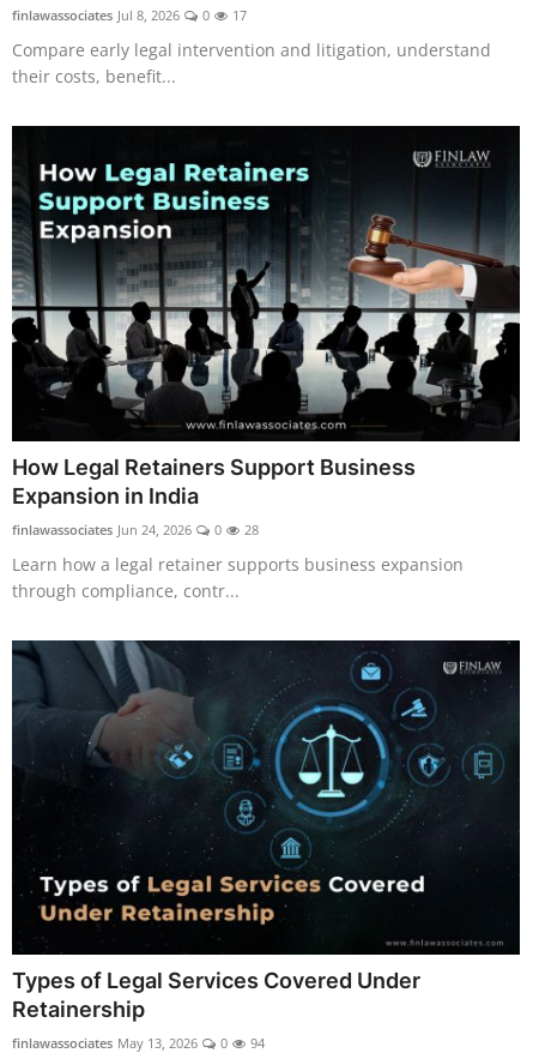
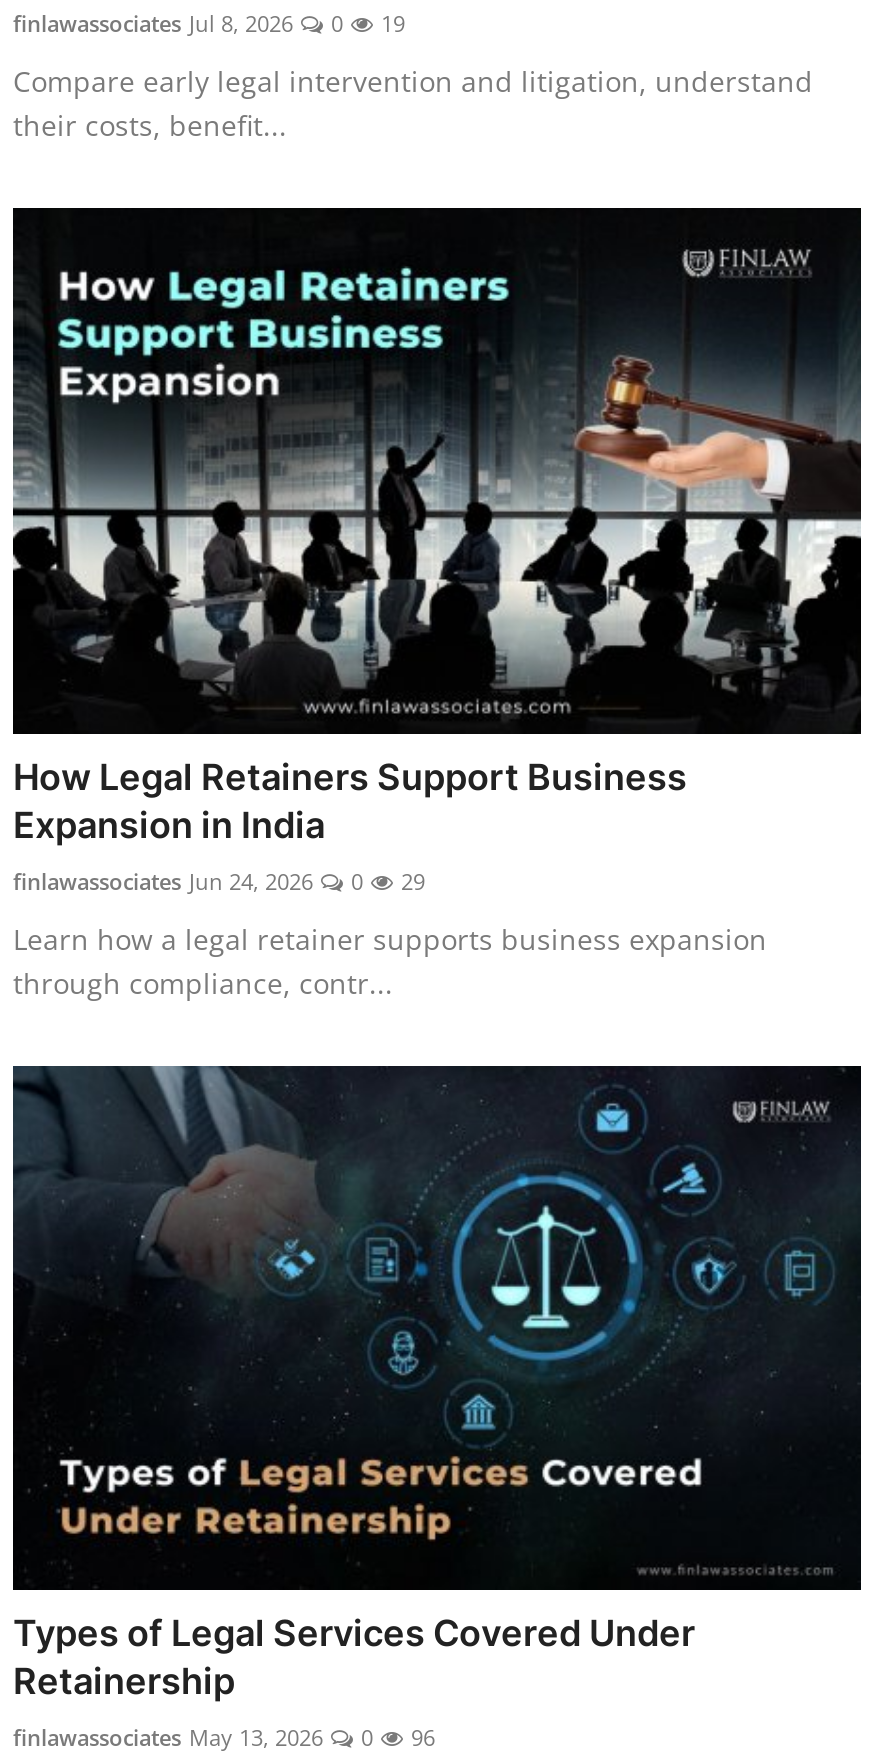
- finlawassociates Jul 8, 2026 0 17
+ finlawassociates Jul 8, 2026 0 19

- finlawassociates Jun 24, 2026 0 28
+ finlawassociates Jun 24, 2026 0 29

- finlawassociates May 13, 2026 0 94
+ finlawassociates May 13, 2026 0 96
